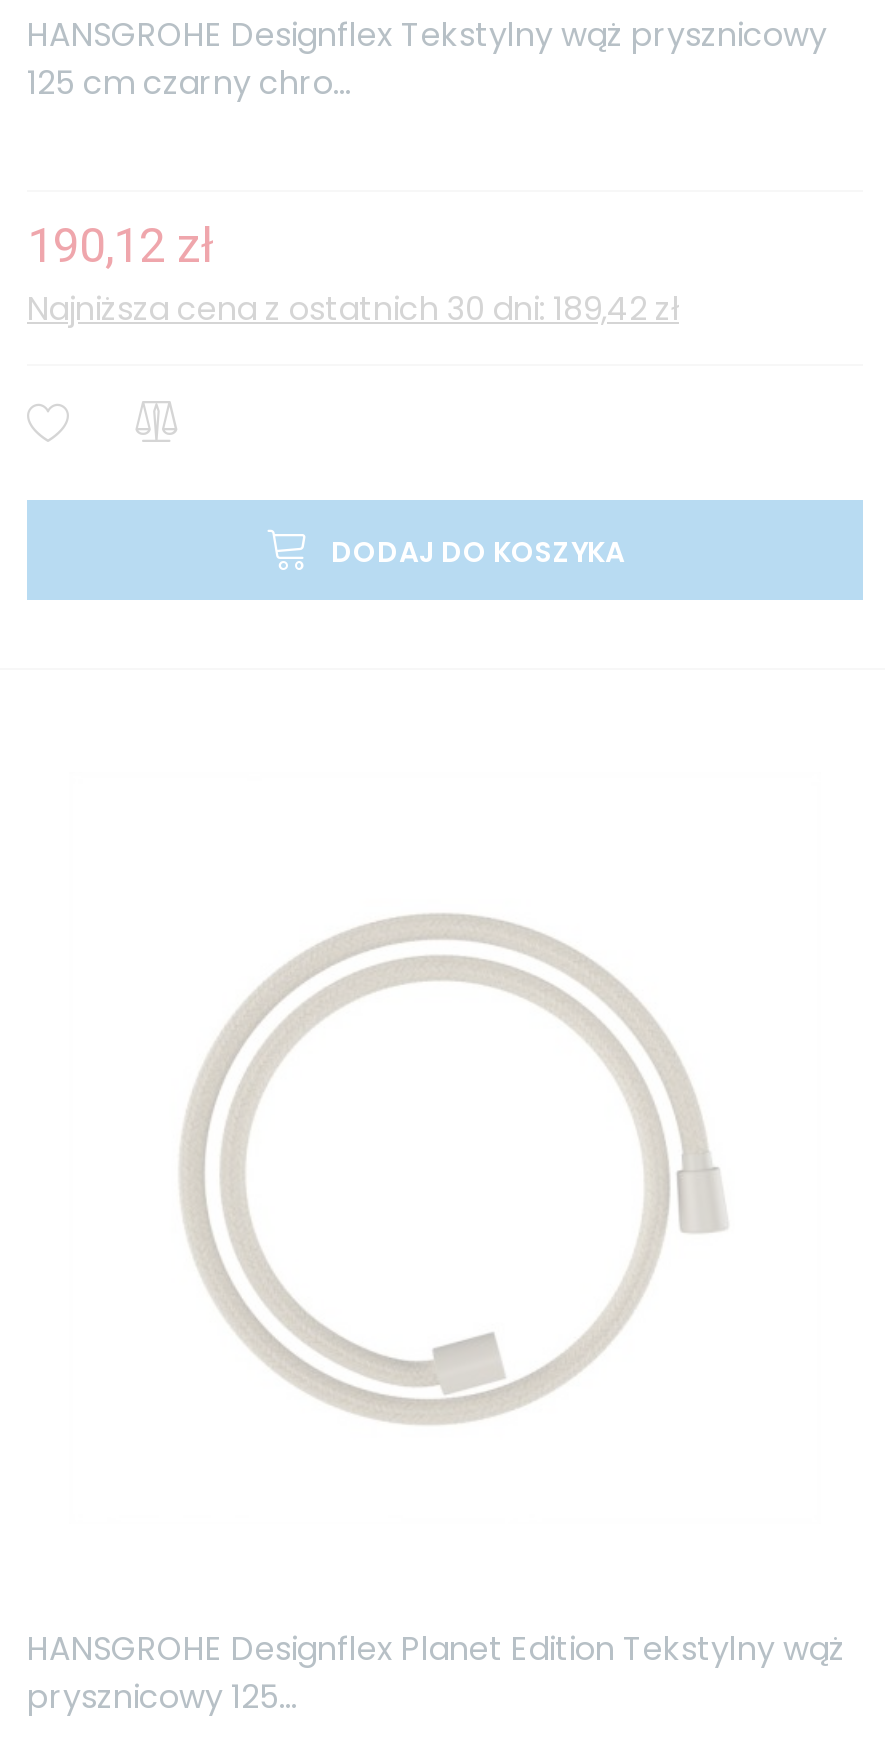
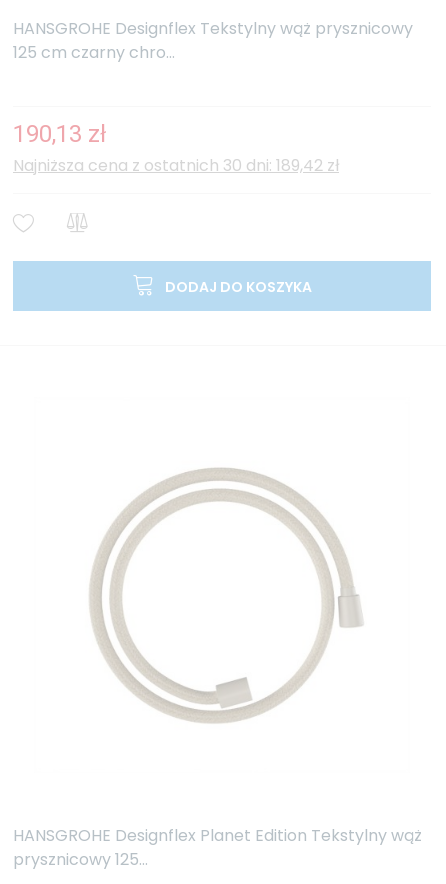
- 190,12 zł
+ 190,13 zł
